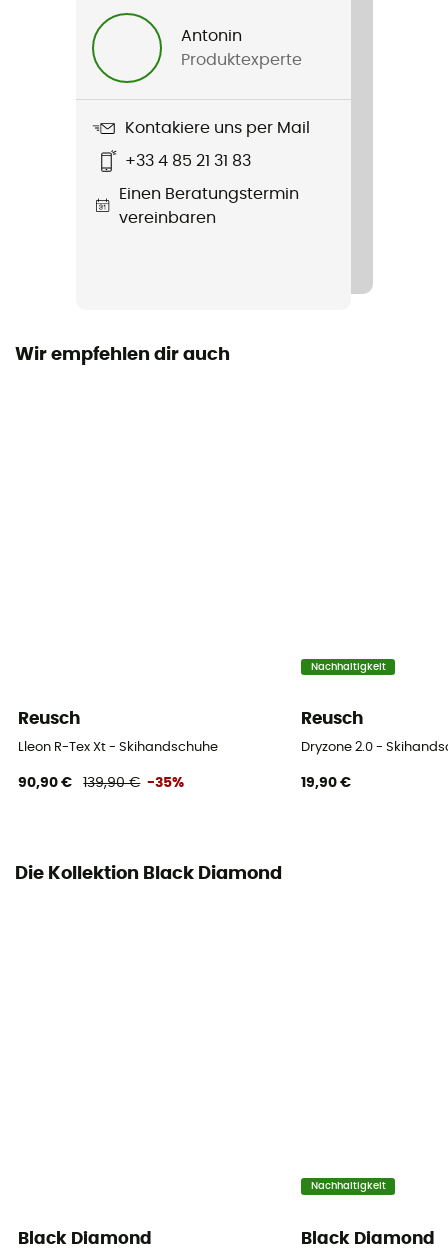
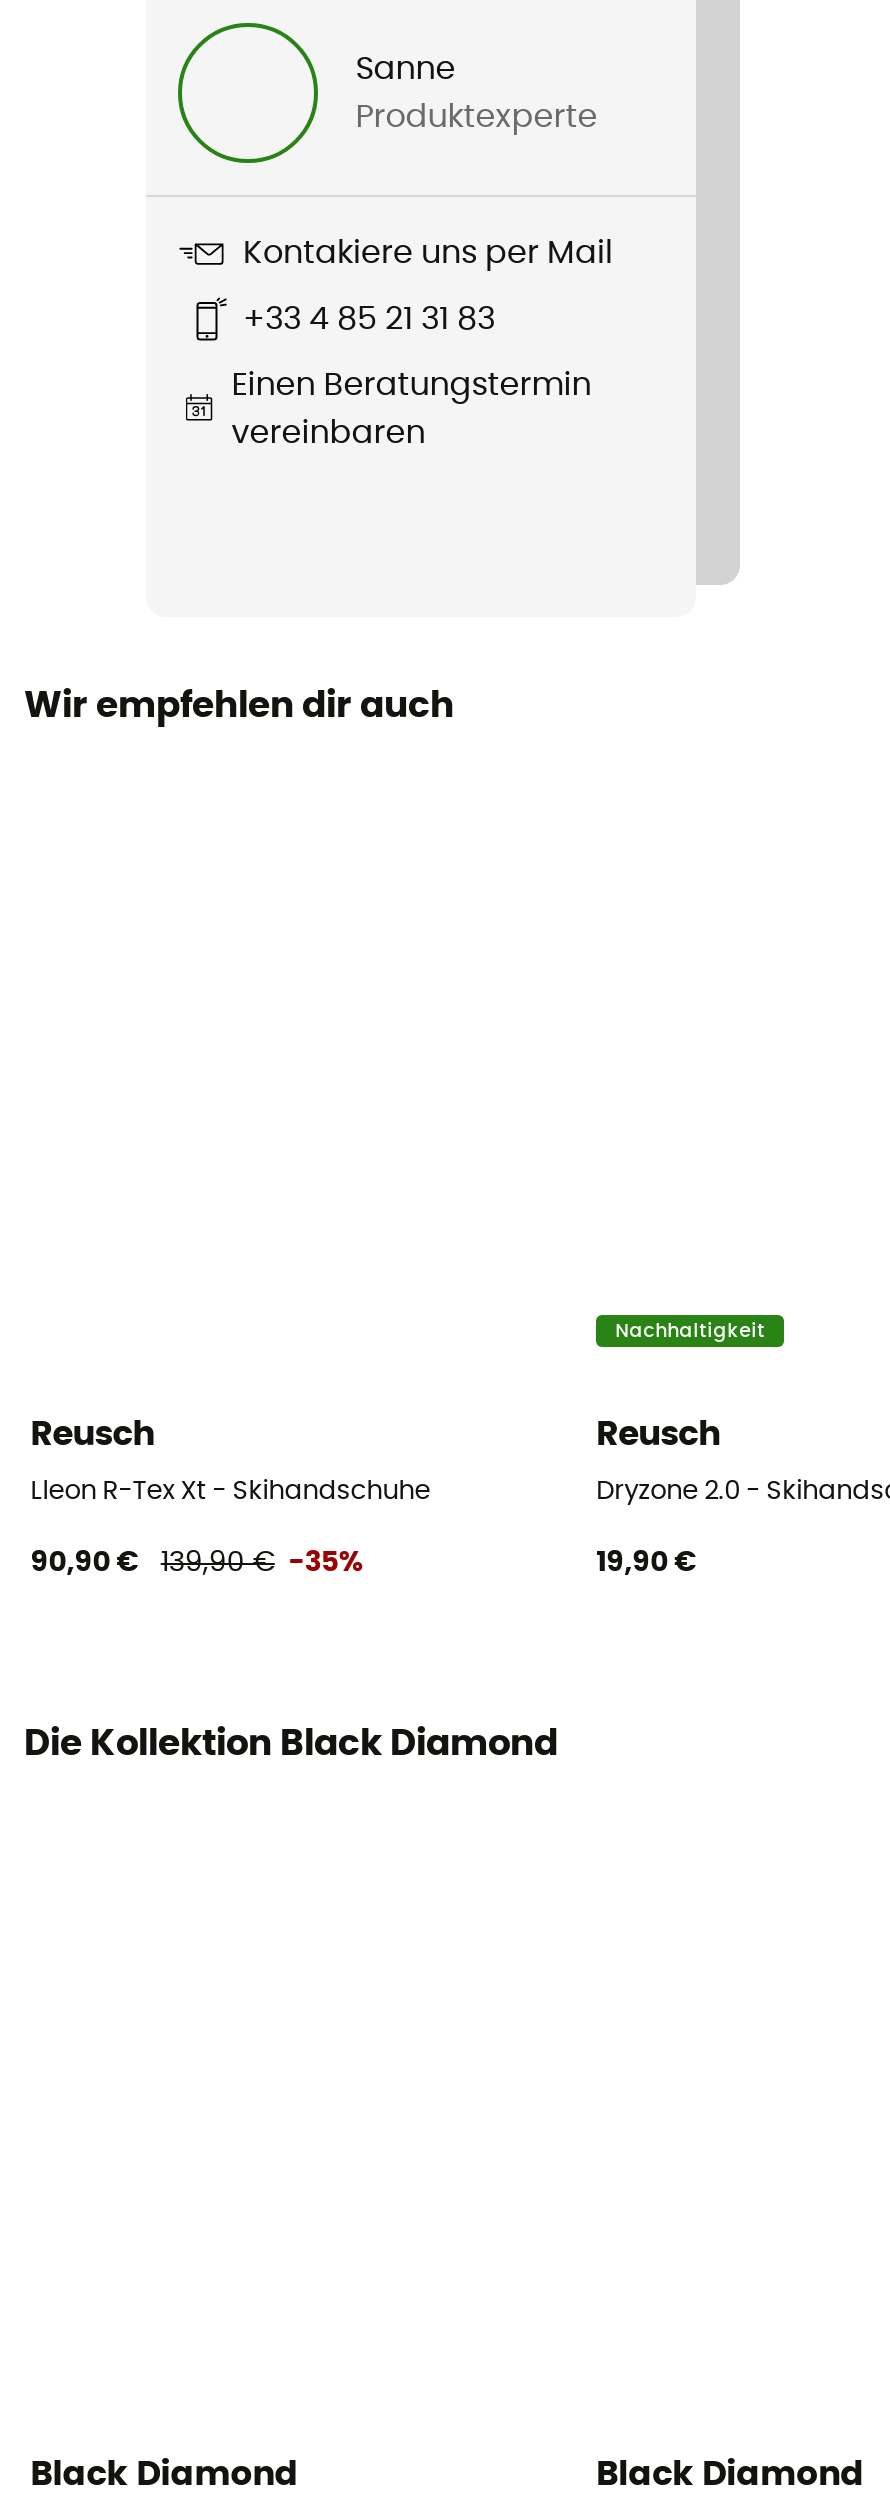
- Antonin
+ Sanne

- Nachhaltigkeit
